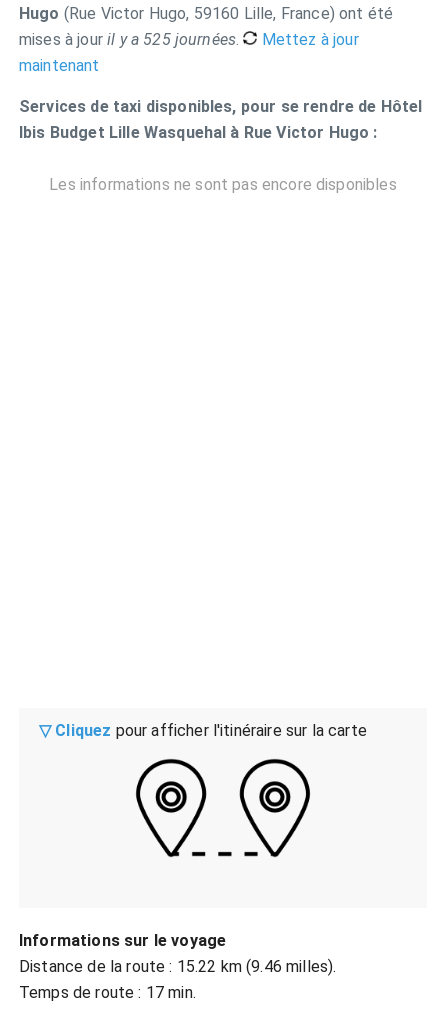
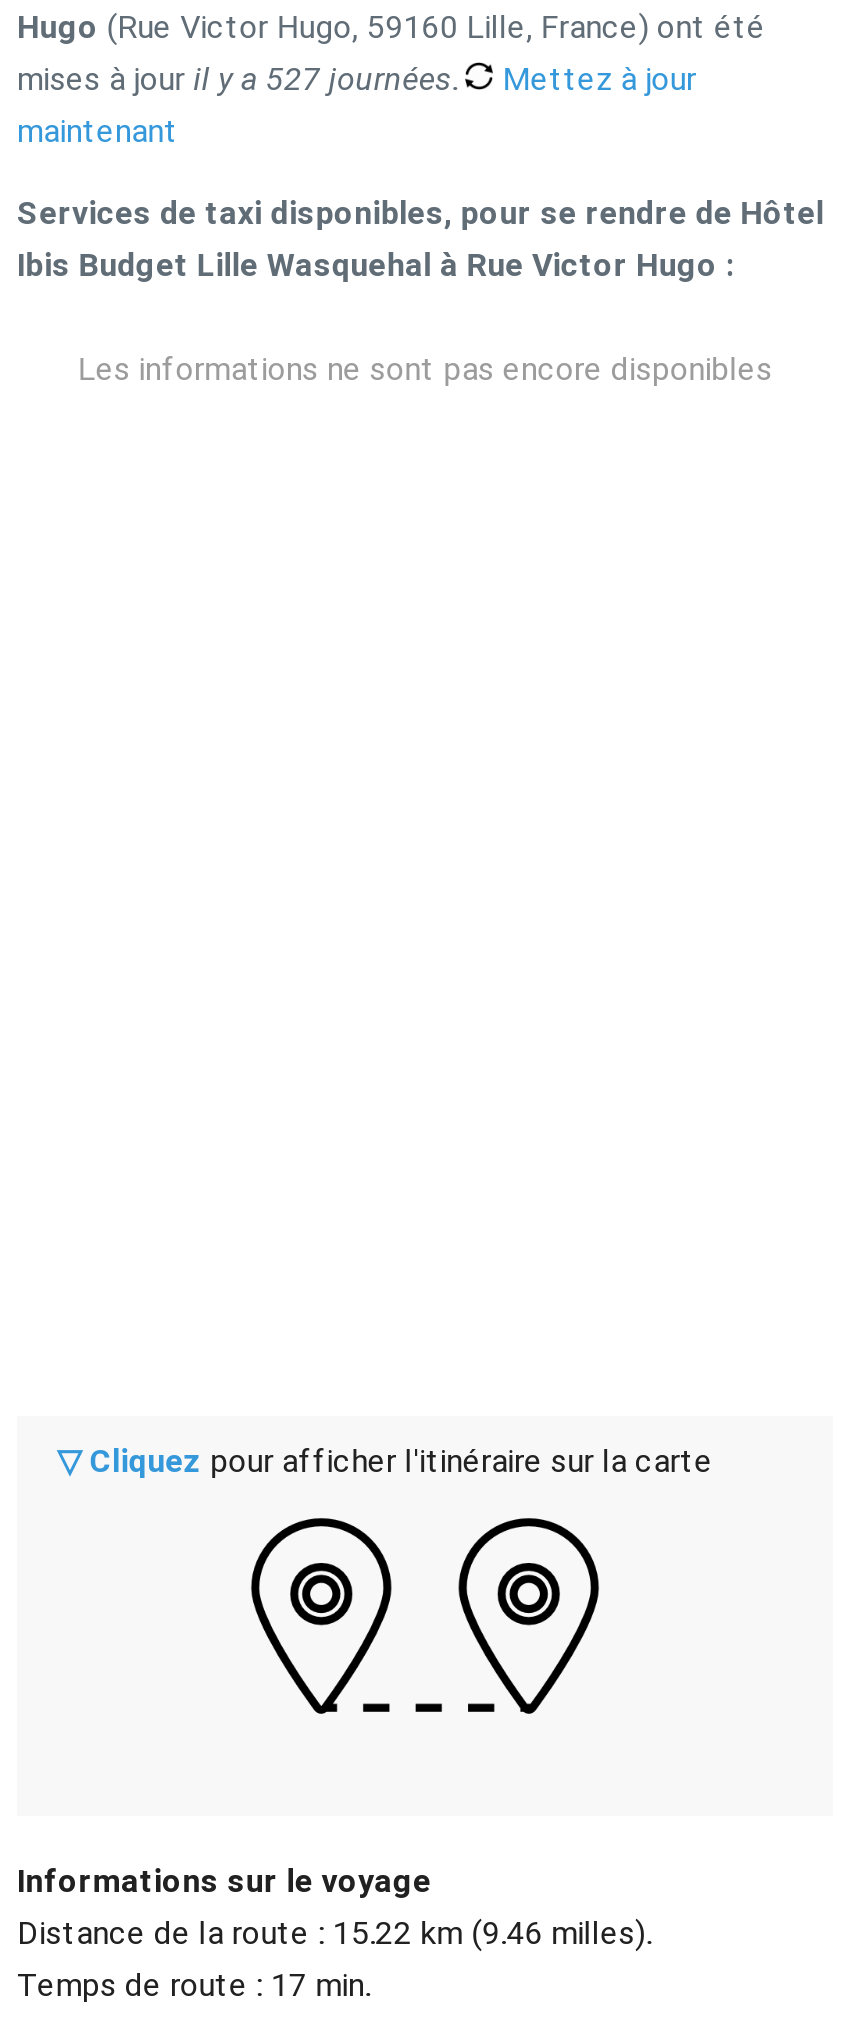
- mises à jour il y a 525 journées.
+ mises à jour il y a 527 journées.
